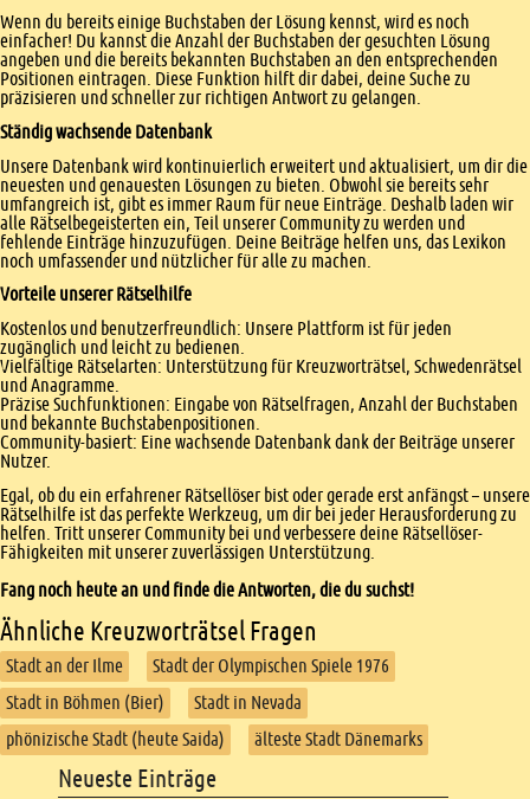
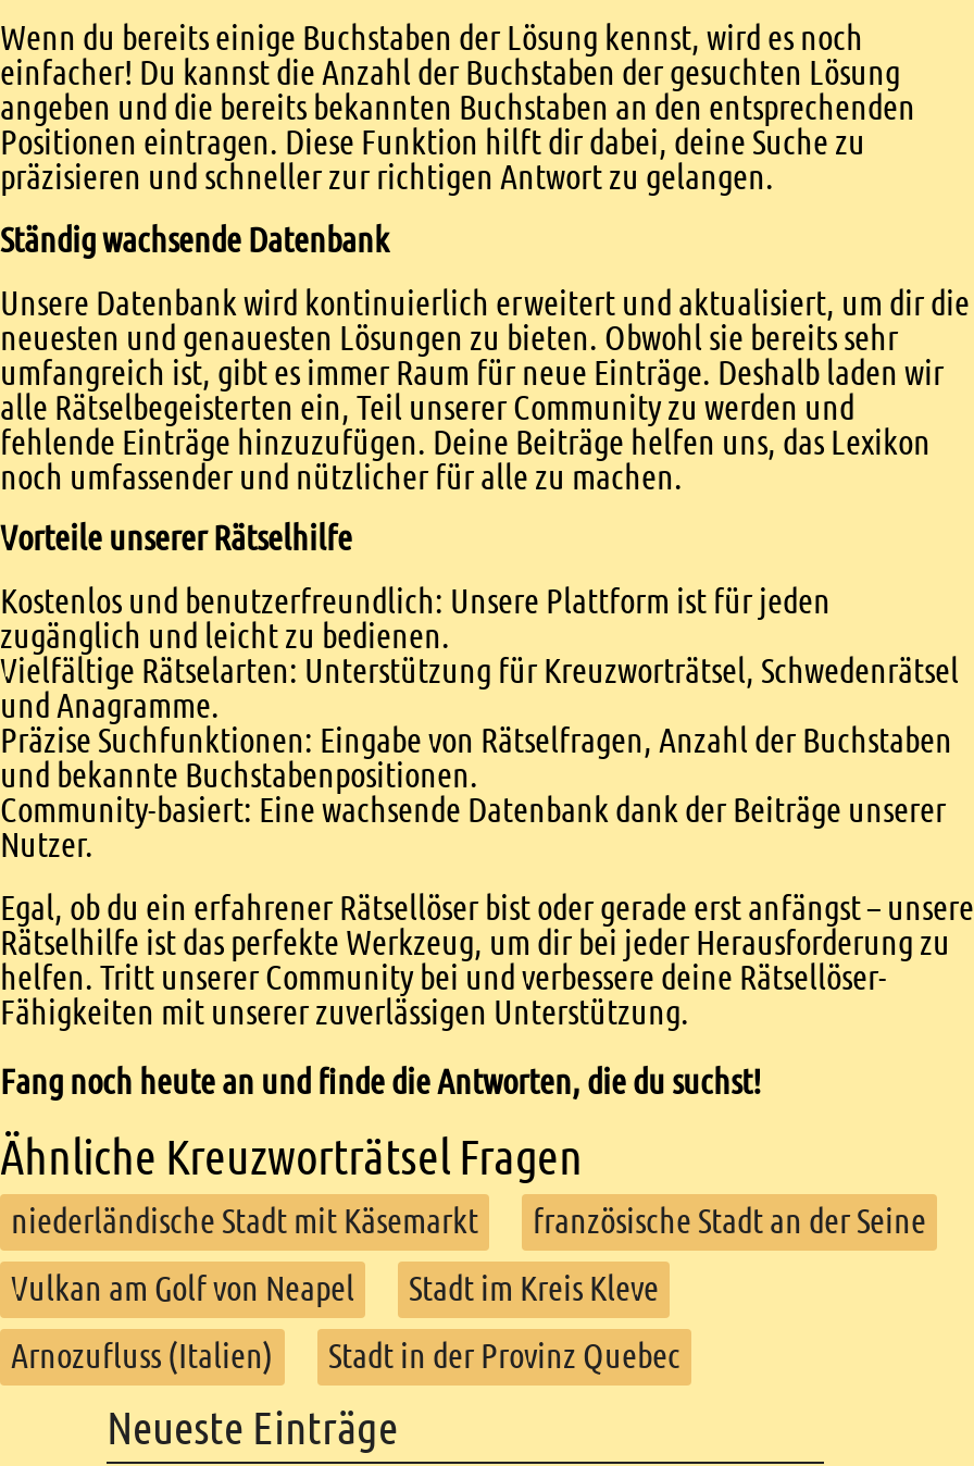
- Stadt an der Ilme
- Stadt der Olympischen Spiele 1976
+ niederländische Stadt mit Käsemarkt
+ französische Stadt an der Seine

- Stadt in Böhmen (Bier)
- Stadt in Nevada
+ Vulkan am Golf von Neapel
+ Stadt im Kreis Kleve

- phönizische Stadt (heute Saida)
- älteste Stadt Dänemarks
+ Arnozufluss (Italien)
+ Stadt in der Provinz Quebec
